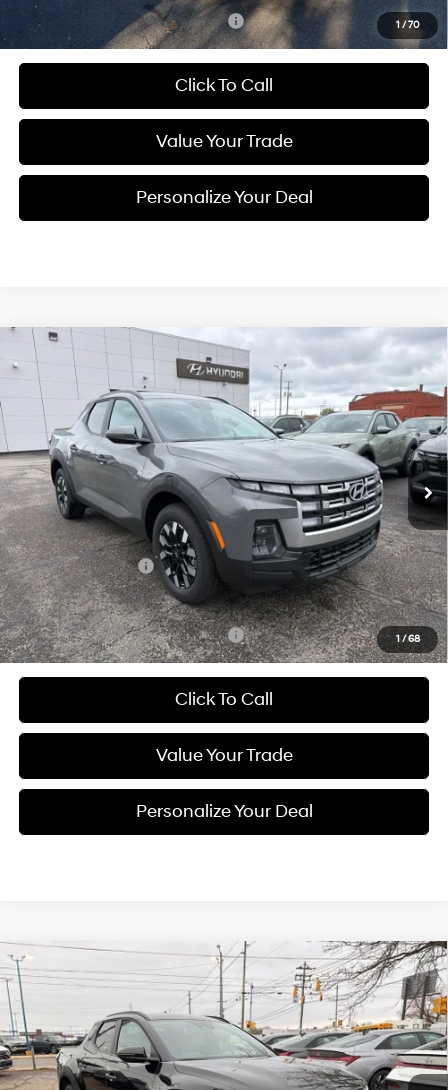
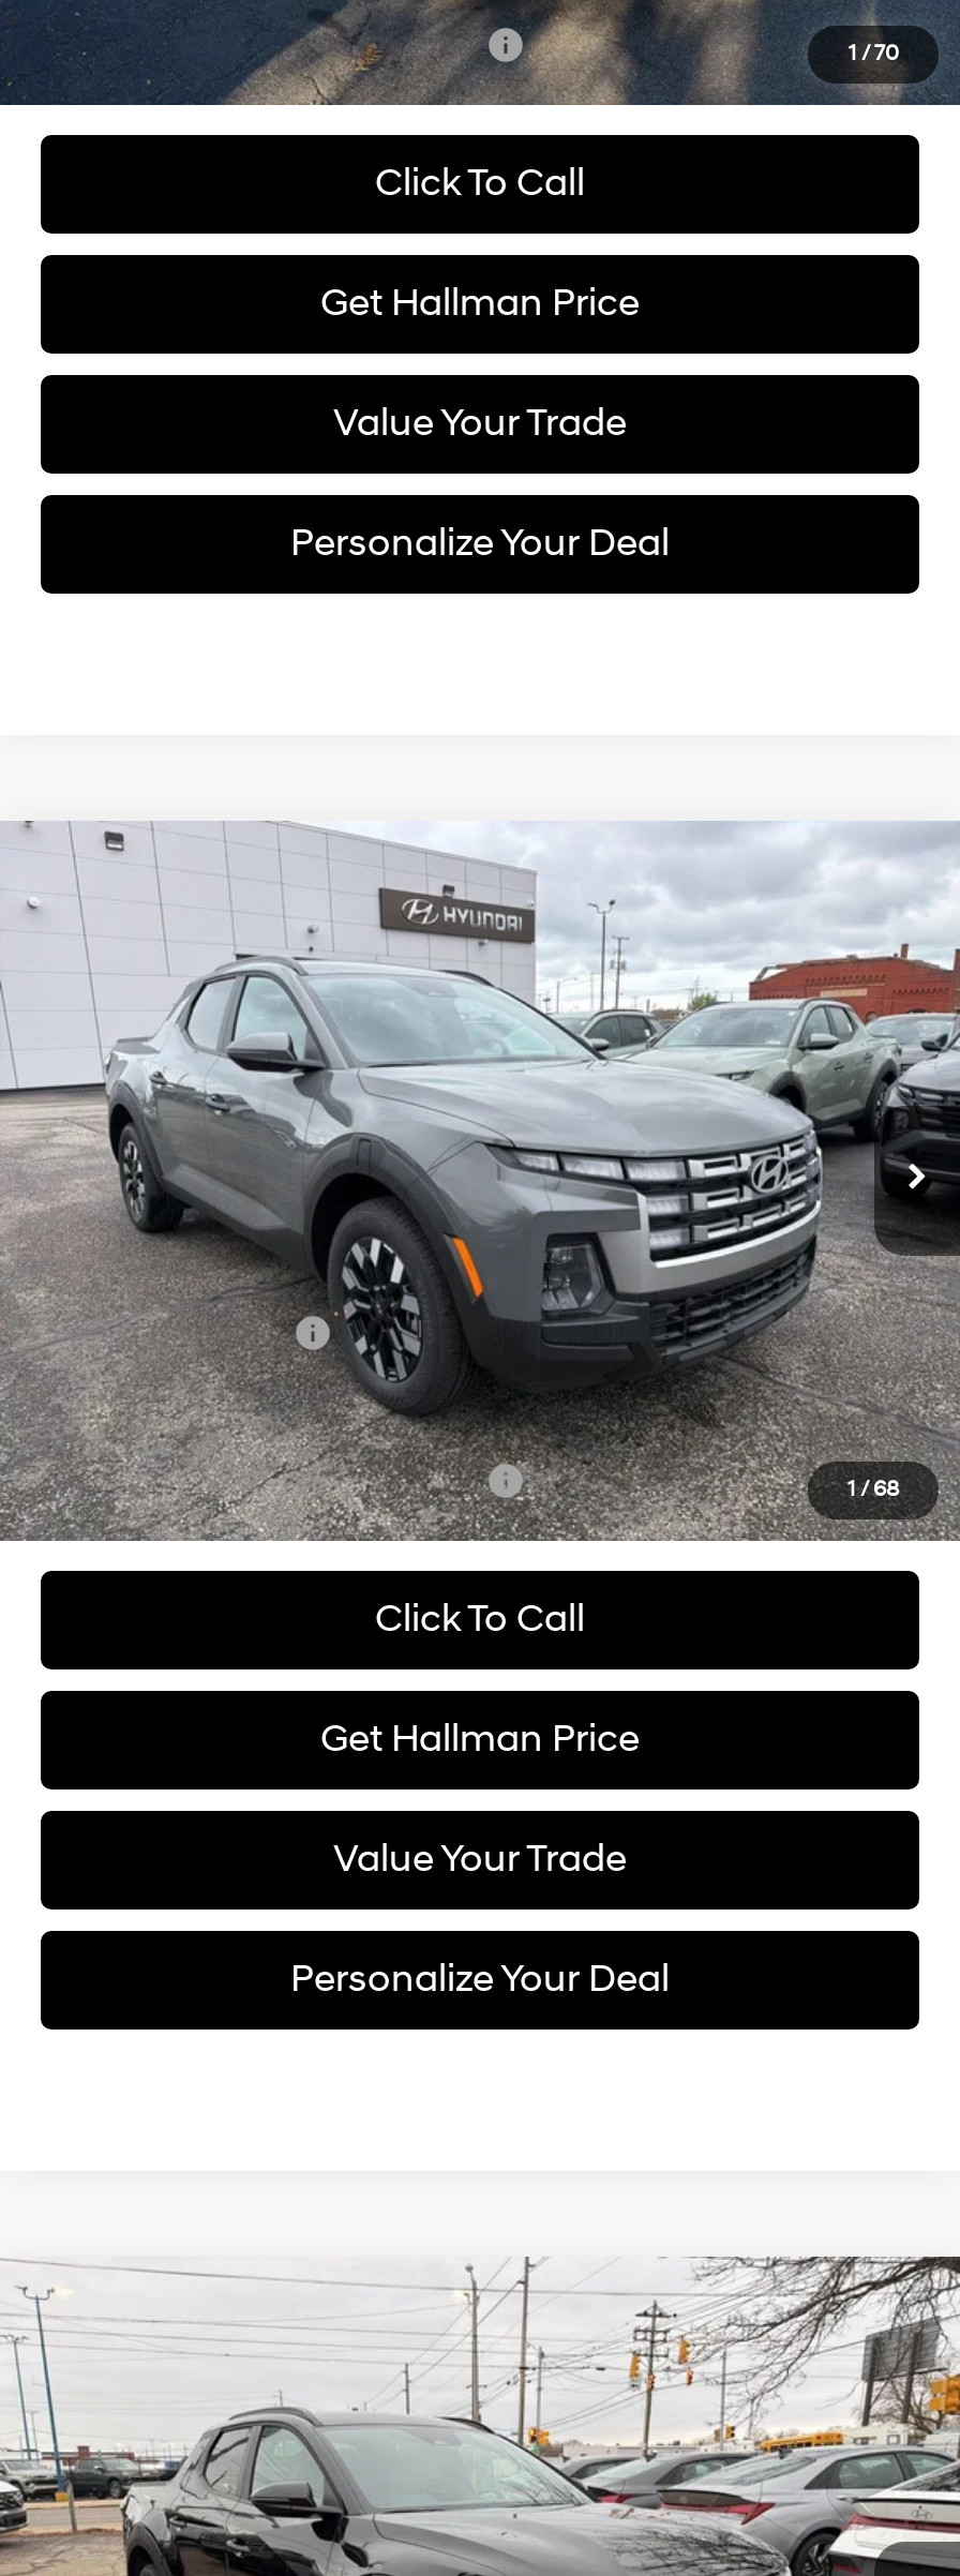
+ Get Hallman Price

+ Get Hallman Price
